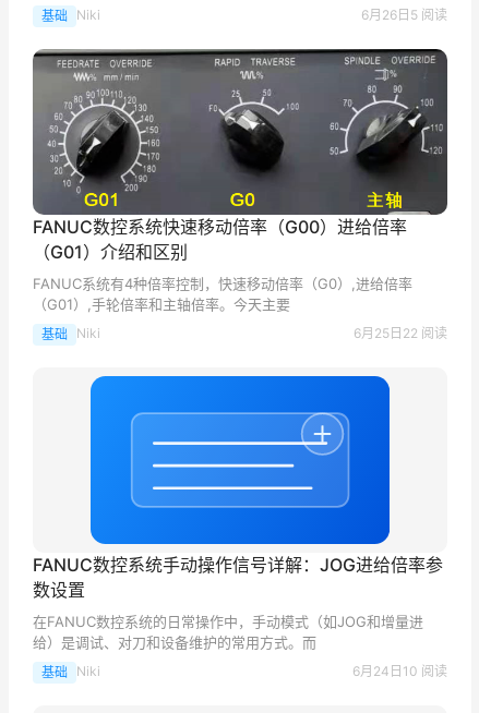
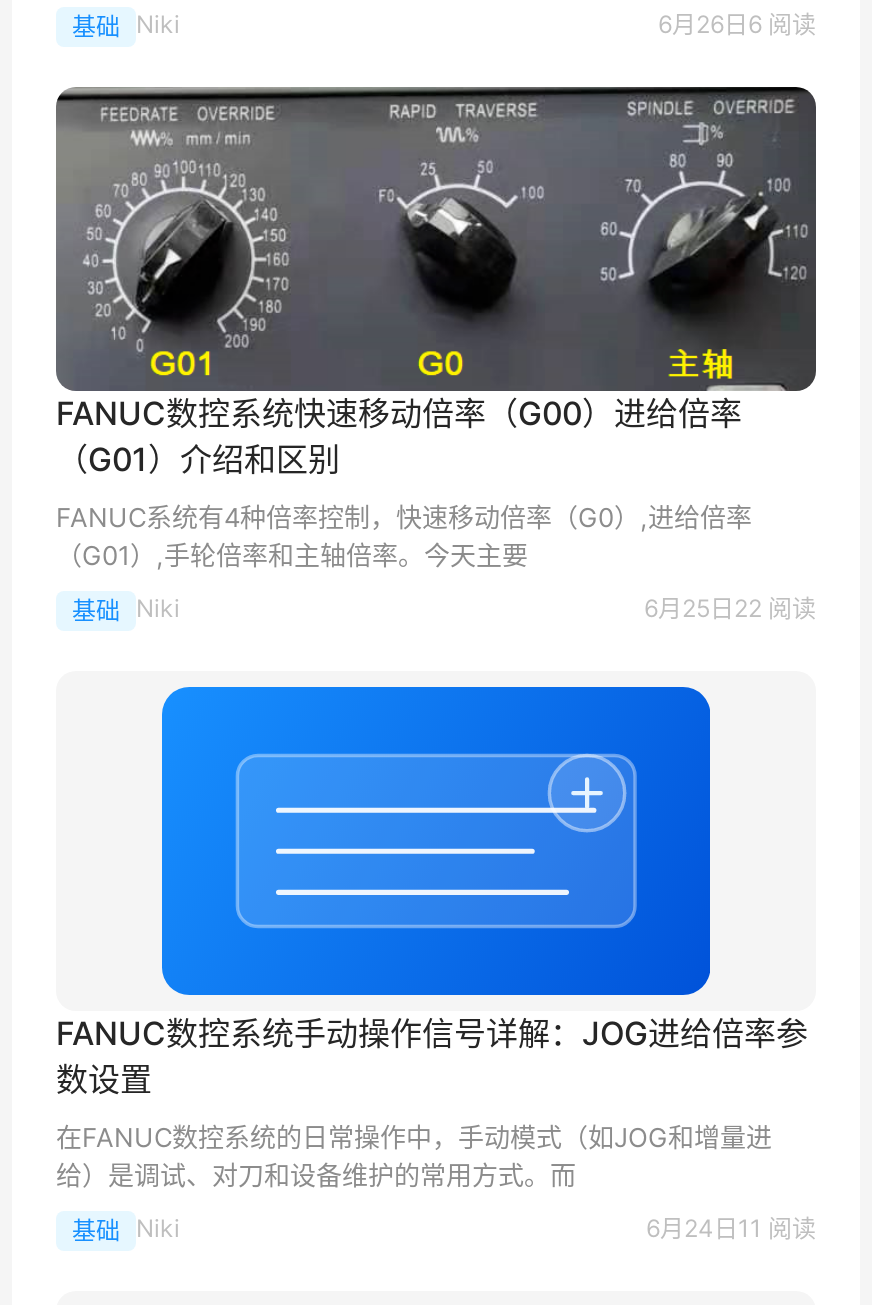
- 6月26日5 阅读
+ 6月26日6 阅读

- 6月24日10 阅读
+ 6月24日11 阅读
